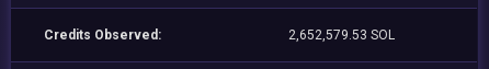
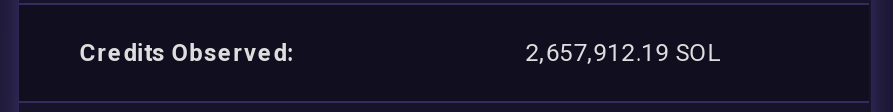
- 2,652,579.53 SOL
+ 2,657,912.19 SOL
